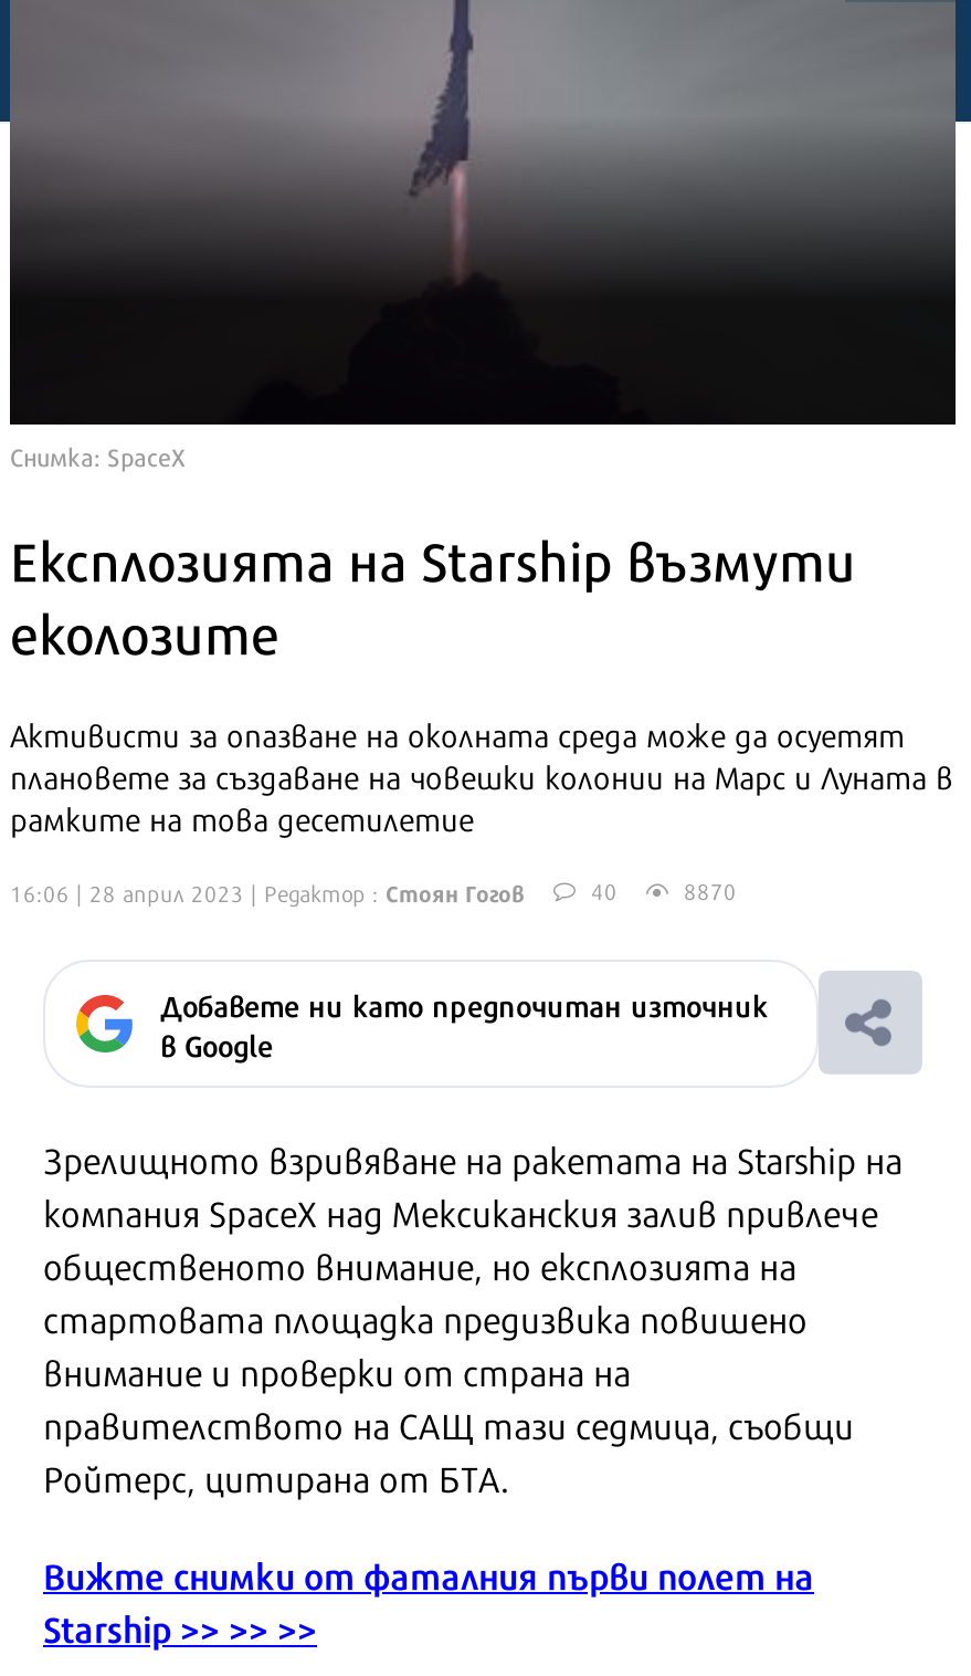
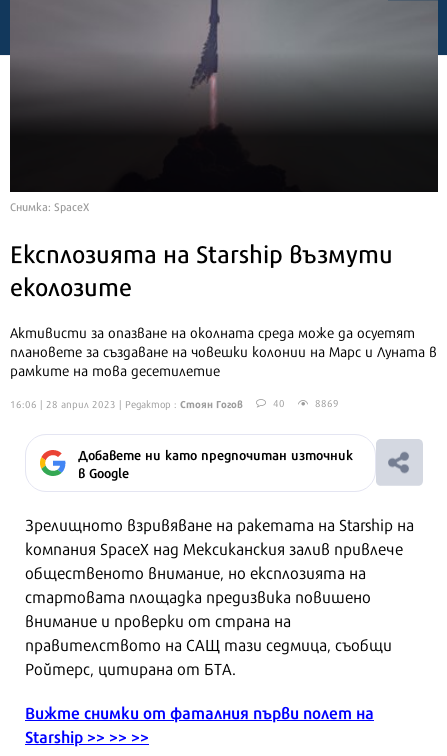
- 8870
+ 8869
